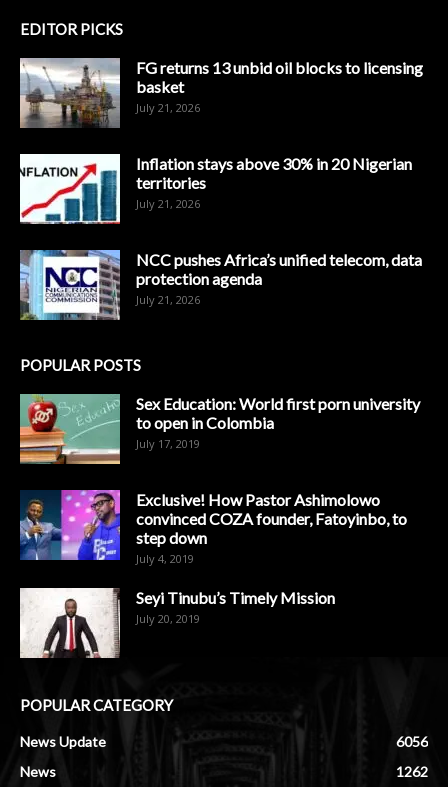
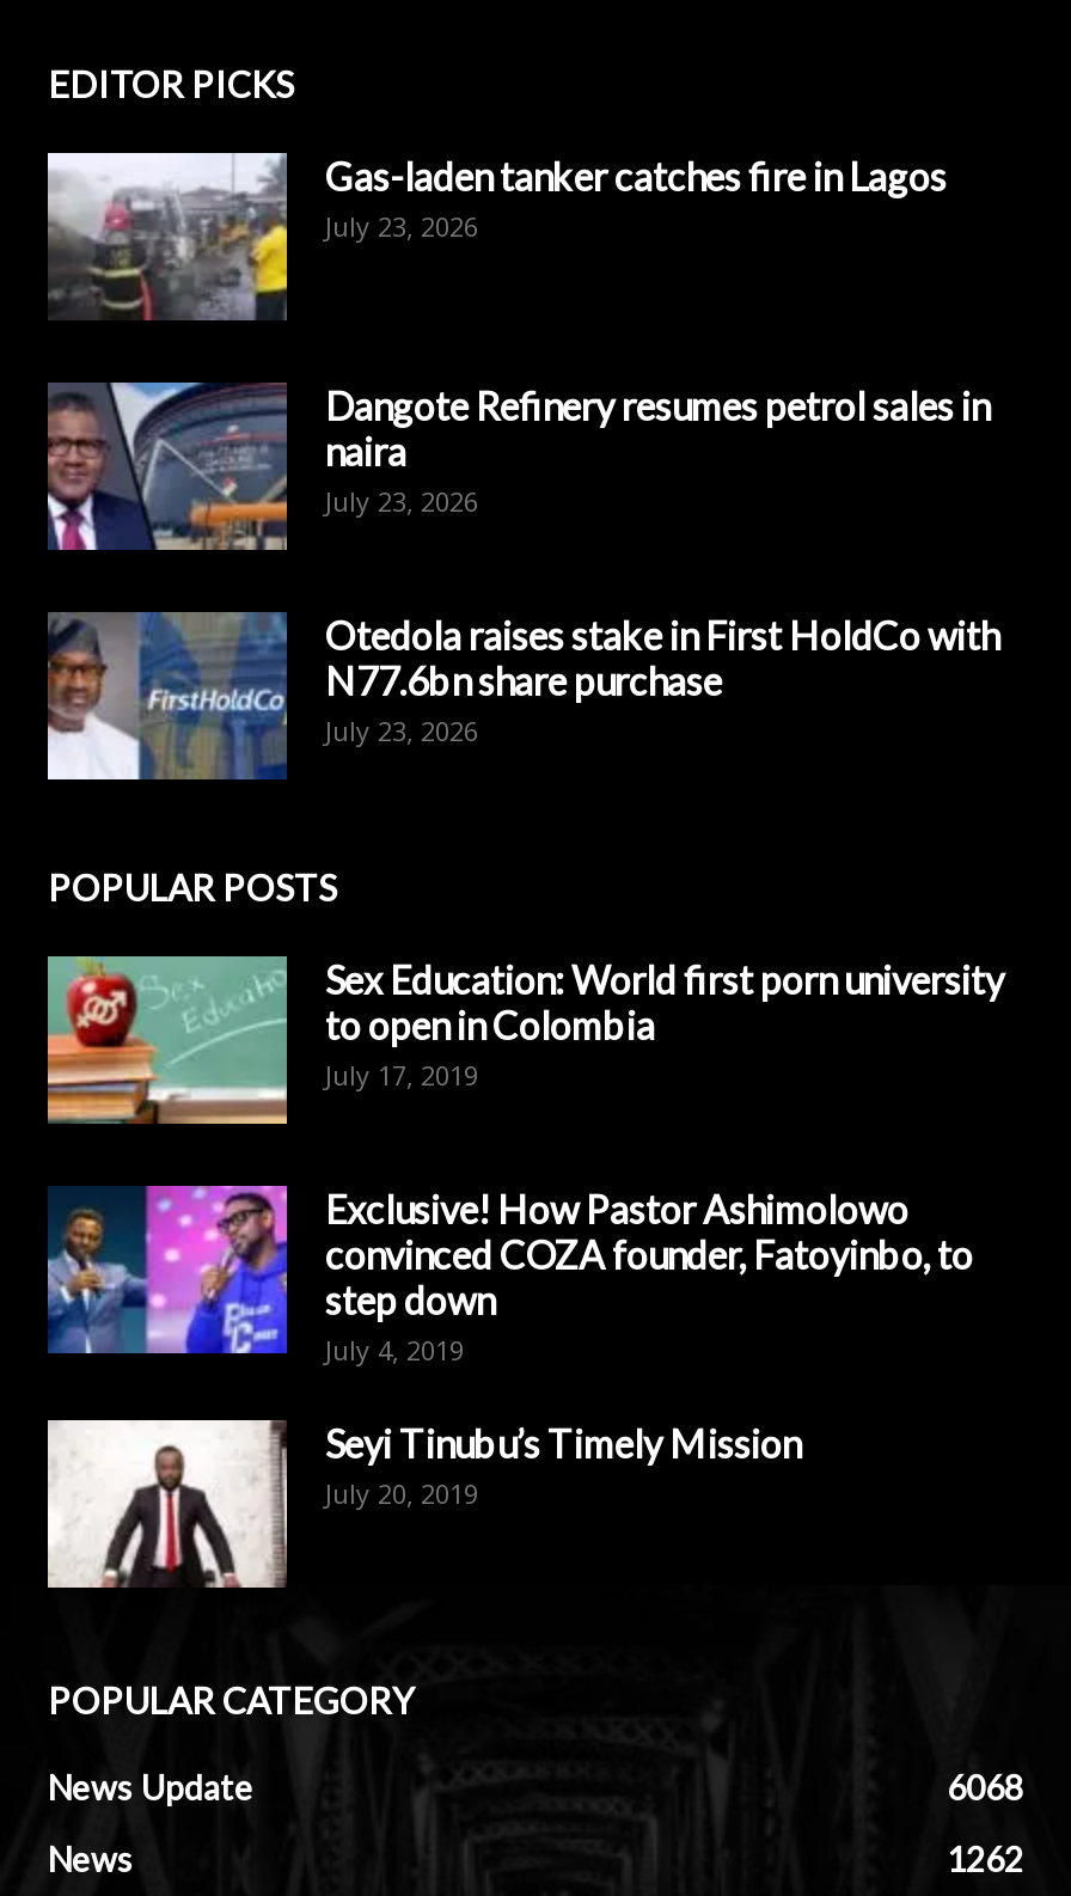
- [image]
- FG returns 13 unbid oil blocks to licensing
- basket
- July 21, 2026
+ [image]
+ Gas-laden tanker catches fire in Lagos
+ July 23, 2026

- [image]
- Inflation stays above 30% in 20 Nigerian
- territories
- July 21, 2026
+ [image]
+ Dangote Refinery resumes petrol sales in
+ naira
+ July 23, 2026

- [image]
- NCC pushes Africa’s unified telecom, data
- protection agenda
- July 21, 2026
+ [image]
+ Otedola raises stake in First HoldCo with
+ N77.6bn share purchase
+ July 23, 2026

- 6056
+ 6068
